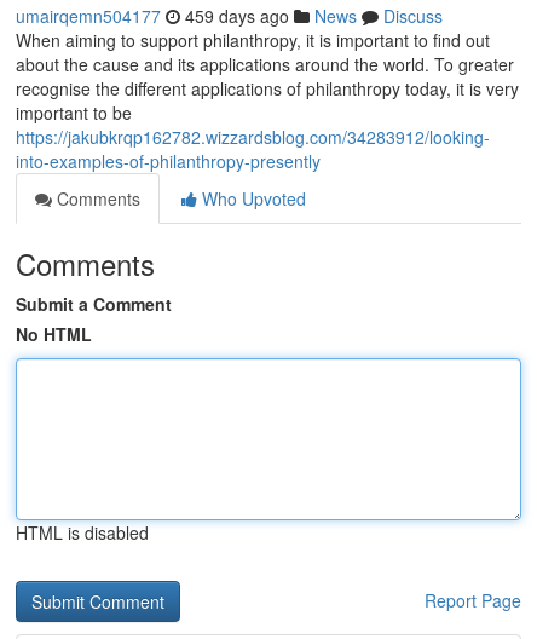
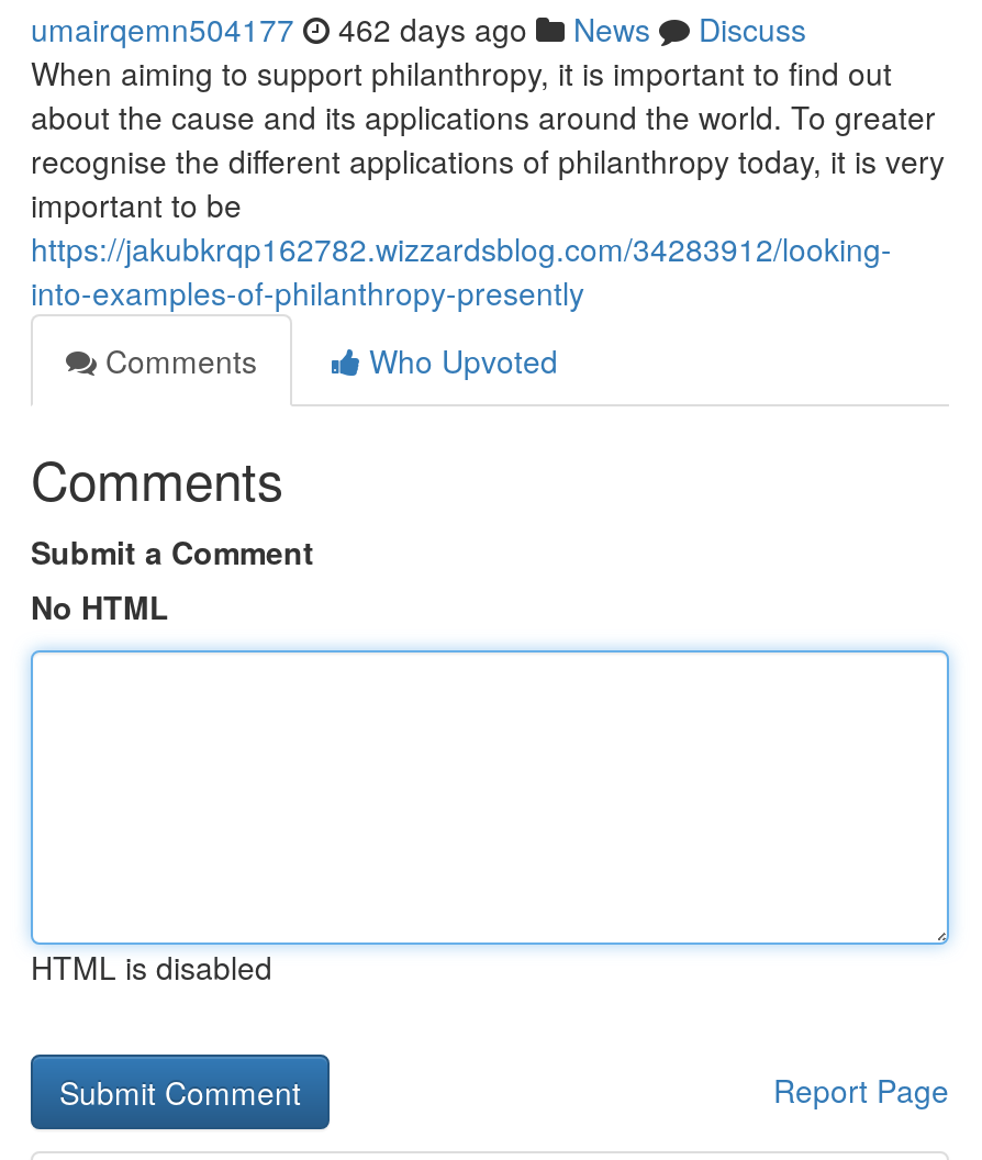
- umairqemn504177 459 days ago News Discuss
+ umairqemn504177 462 days ago News Discuss
